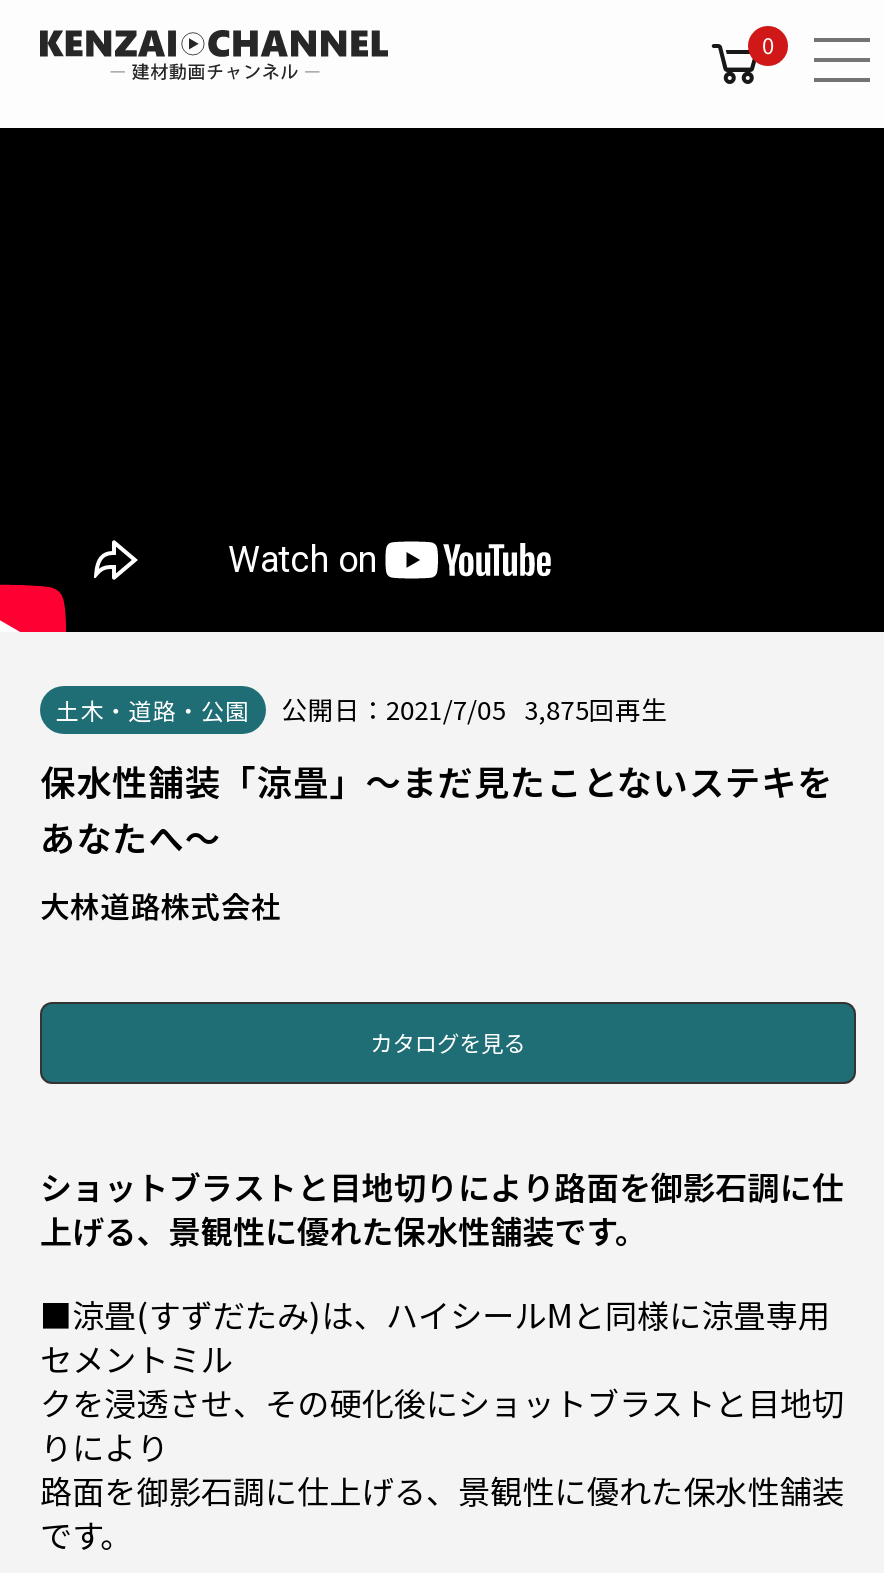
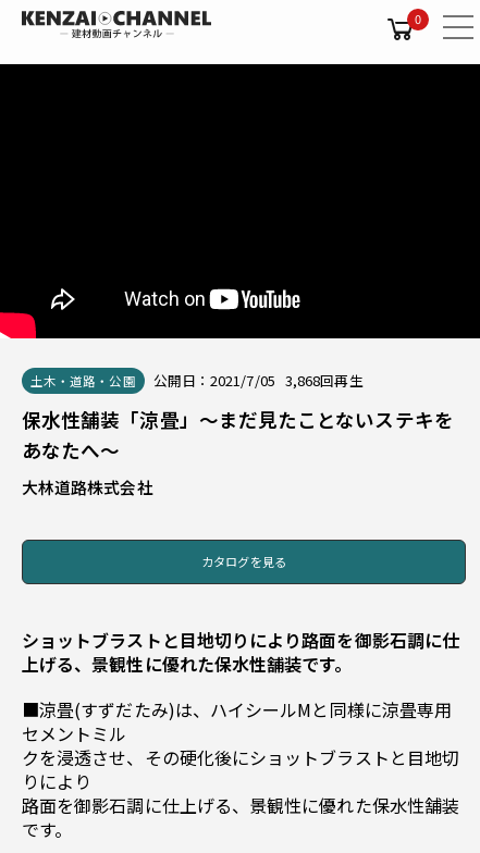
- 公開日：2021/7/05 3,875回再生
+ 公開日：2021/7/05 3,868回再生
